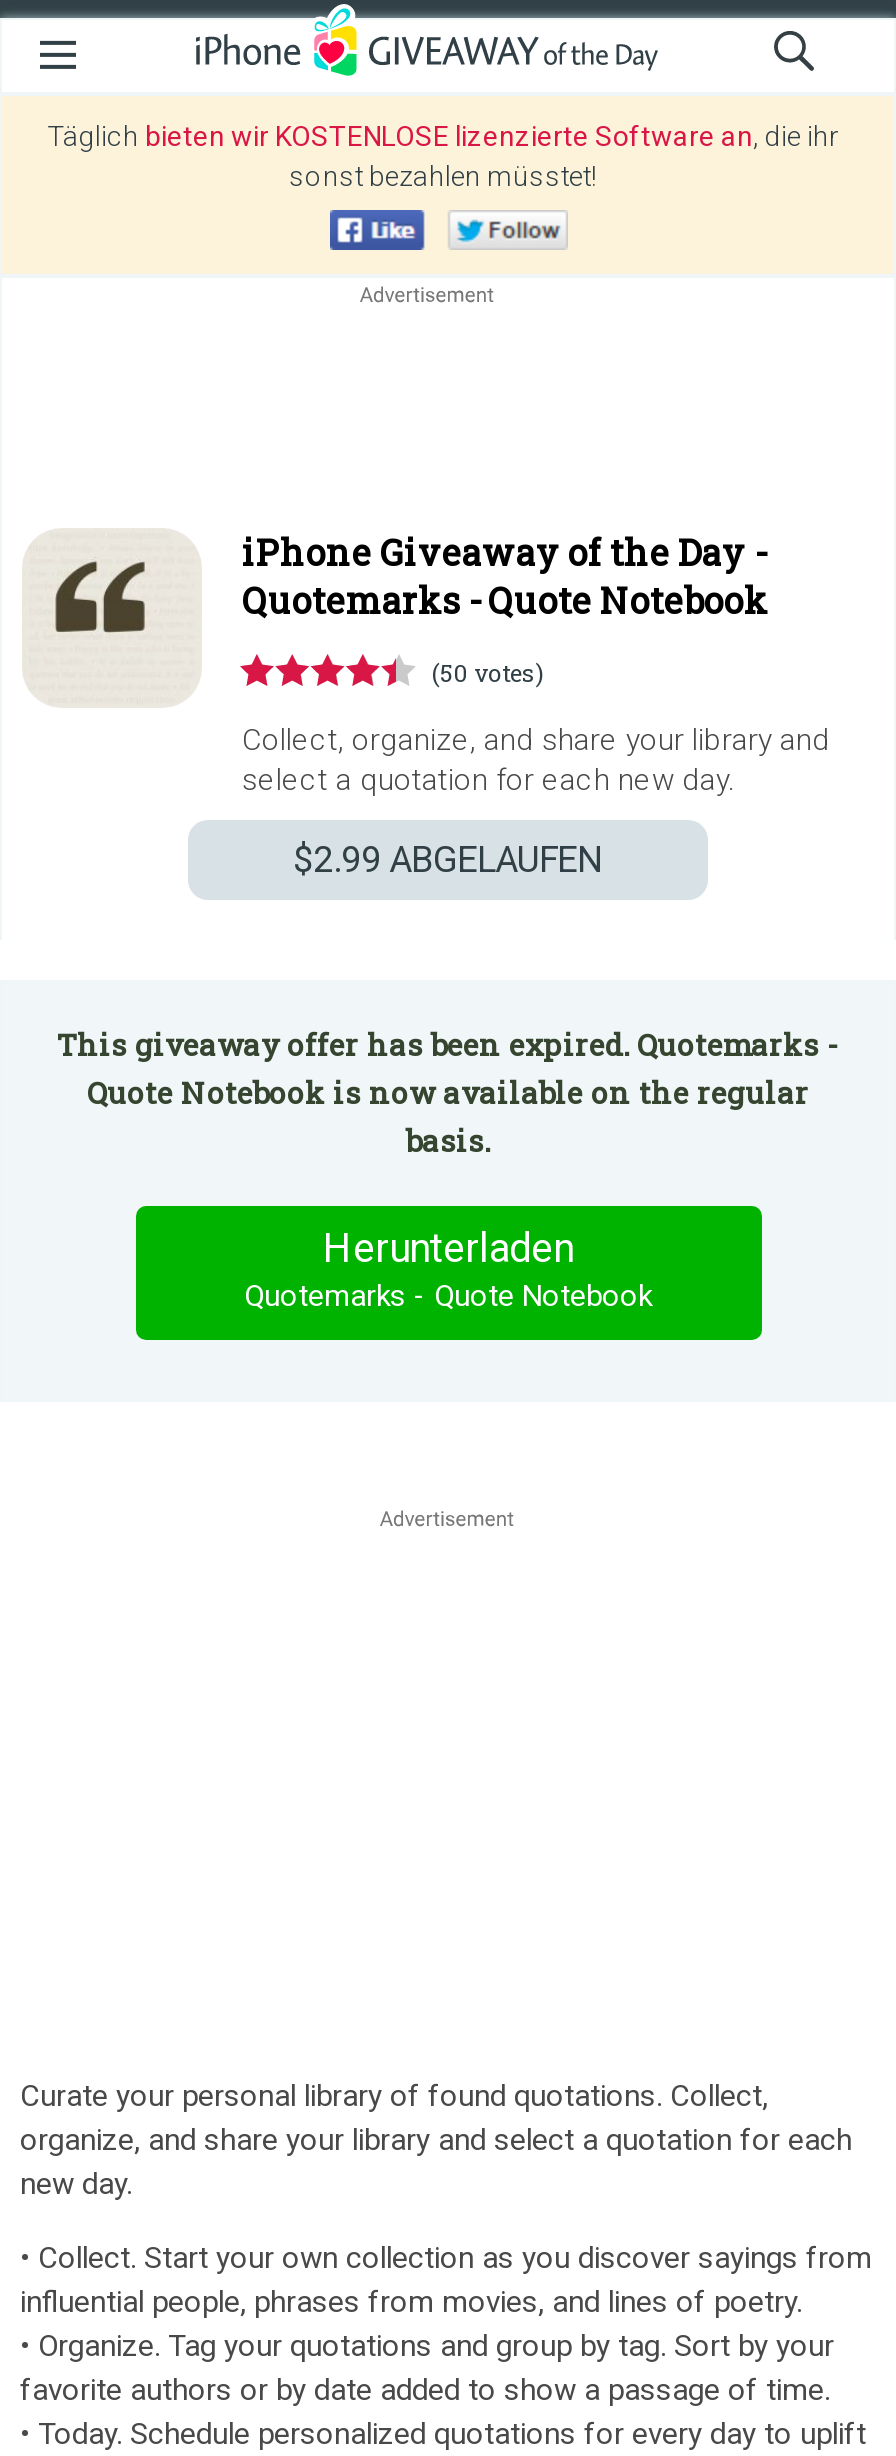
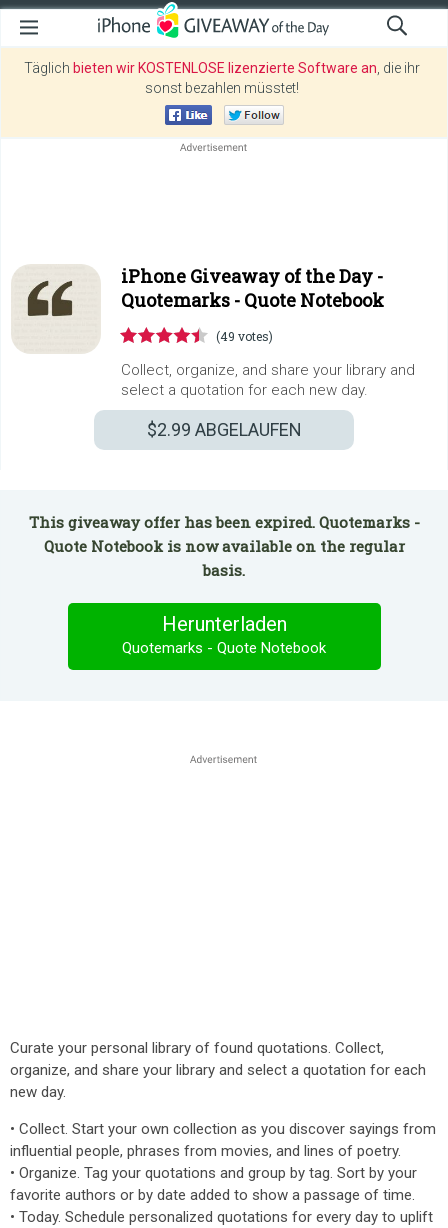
- (50 votes)
+ (49 votes)
